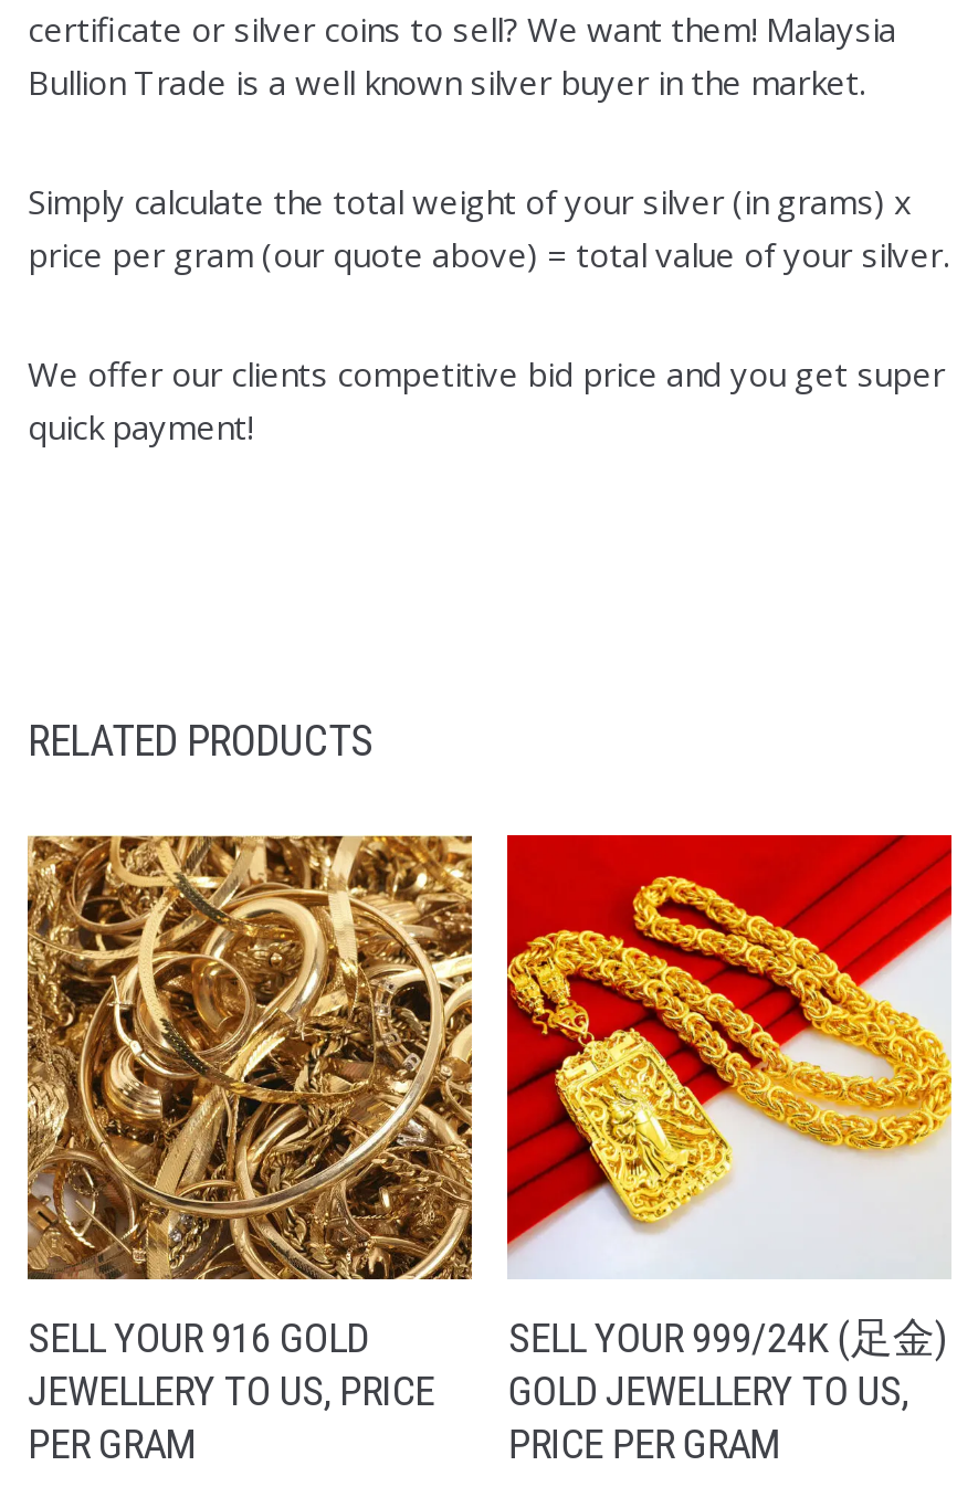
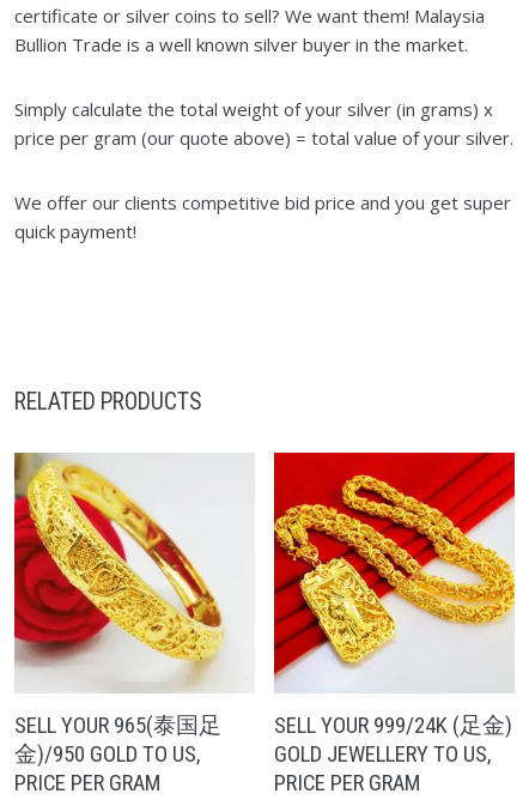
- [image]
- SELL YOUR 916 GOLD
- JEWELLERY TO US, PRICE
- PER GRAM
+ [image]
+ SELL YOUR 965(泰国足
+ 金)/950 GOLD TO US,
+ PRICE PER GRAM
